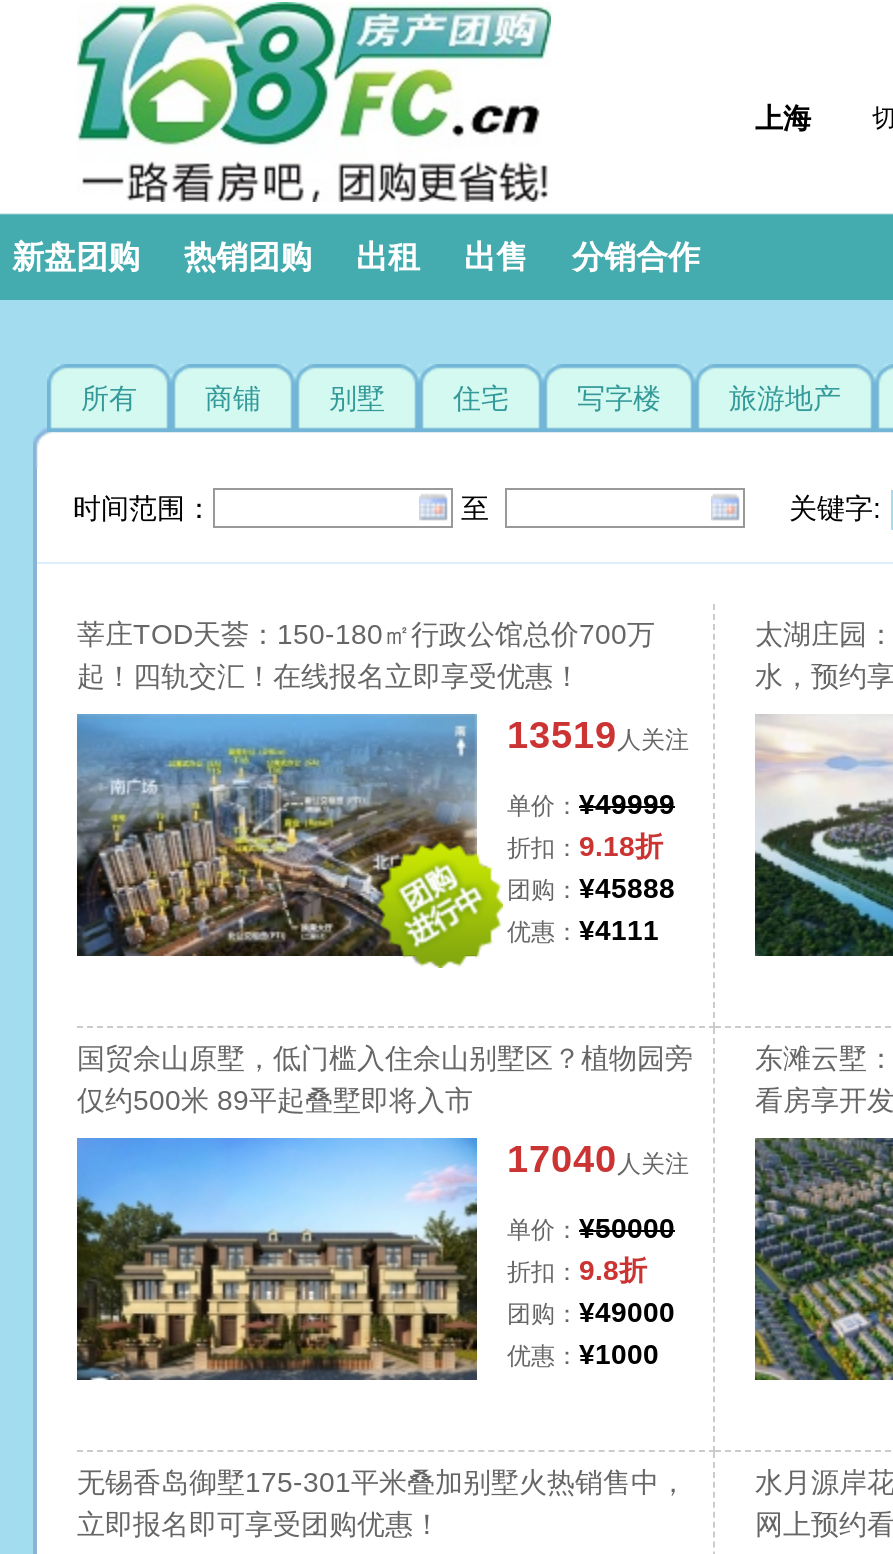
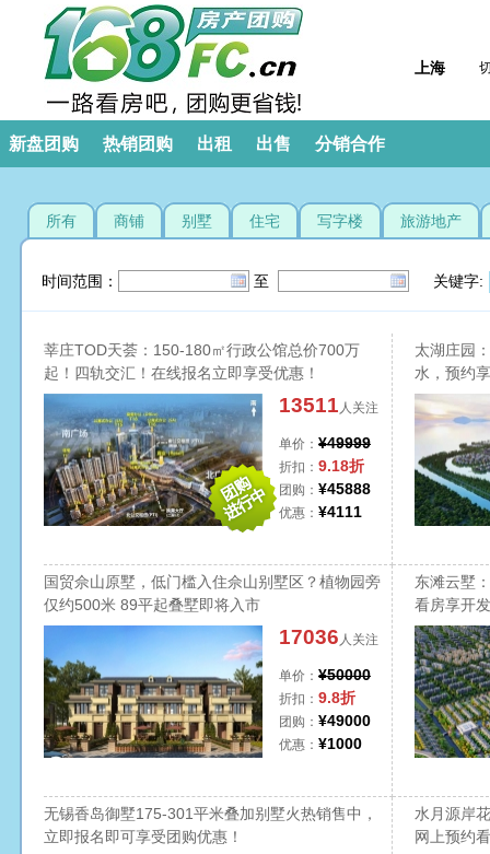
- 13519人关注
+ 13511人关注

- 17040人关注
+ 17036人关注
